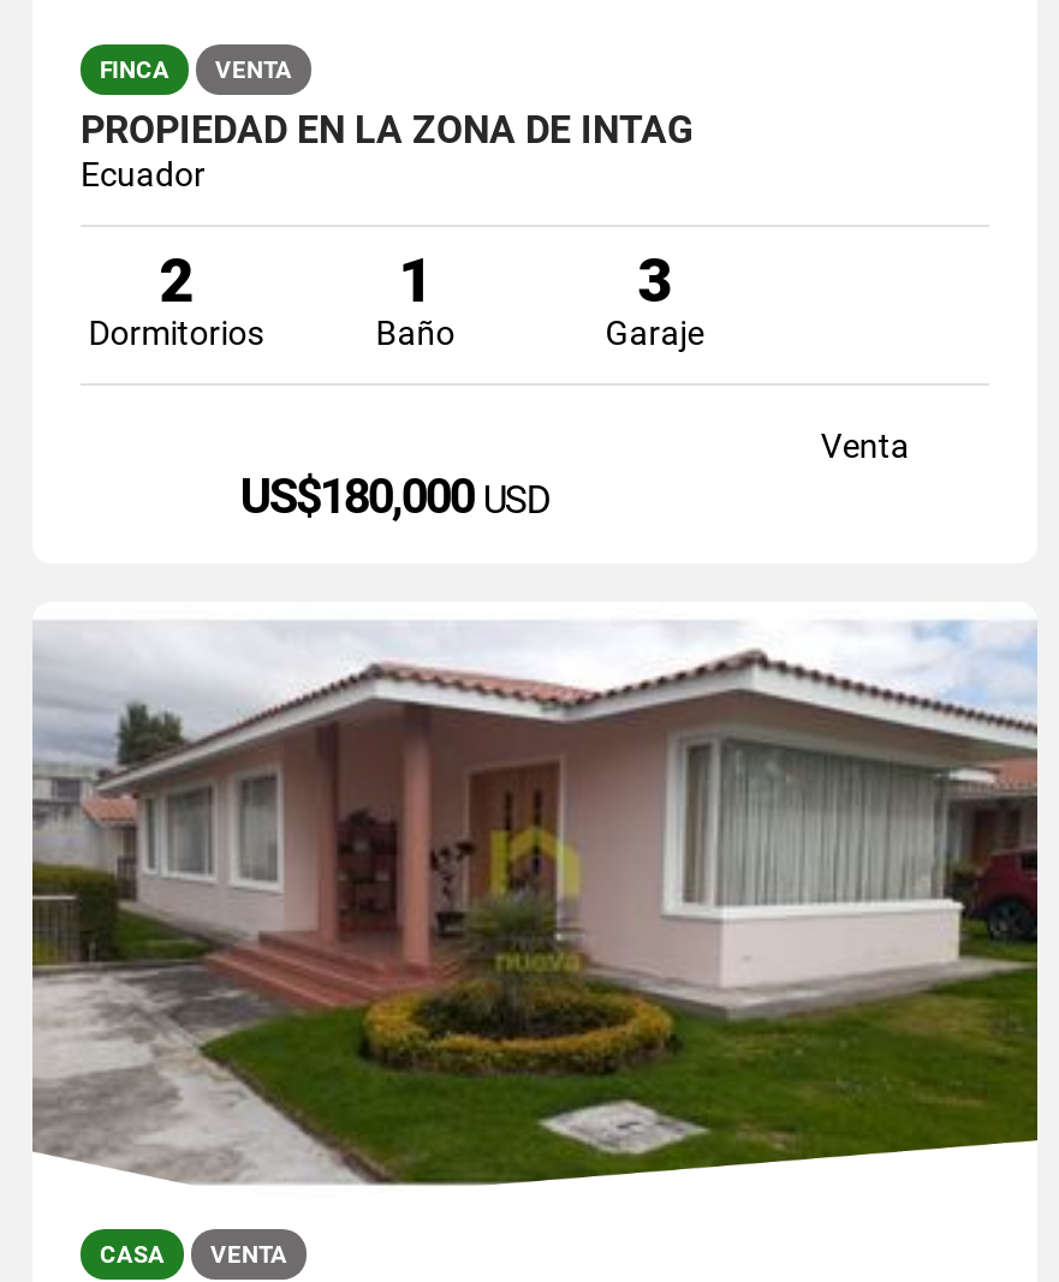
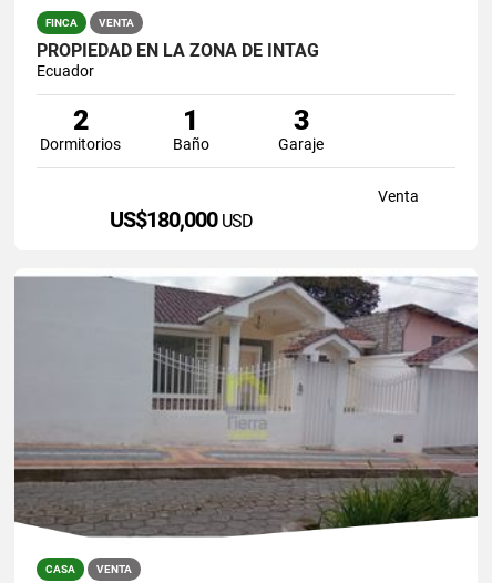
- [image]
+ [image]
